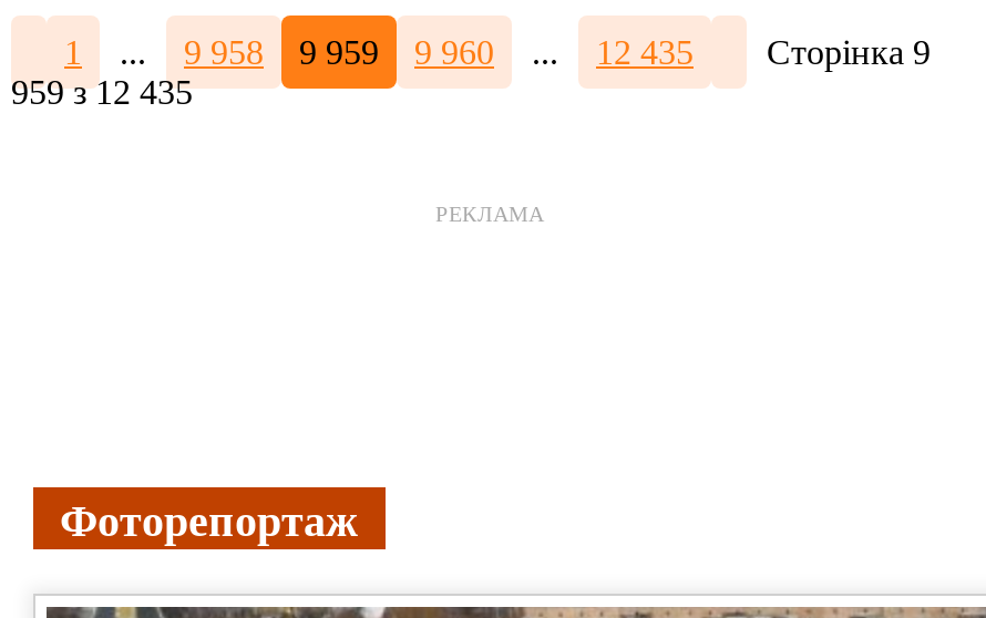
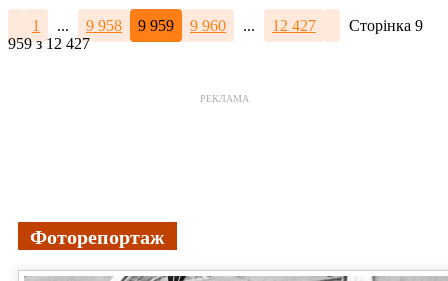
- 12 435
+ 12 427

- 959 з 12 435
+ 959 з 12 427
